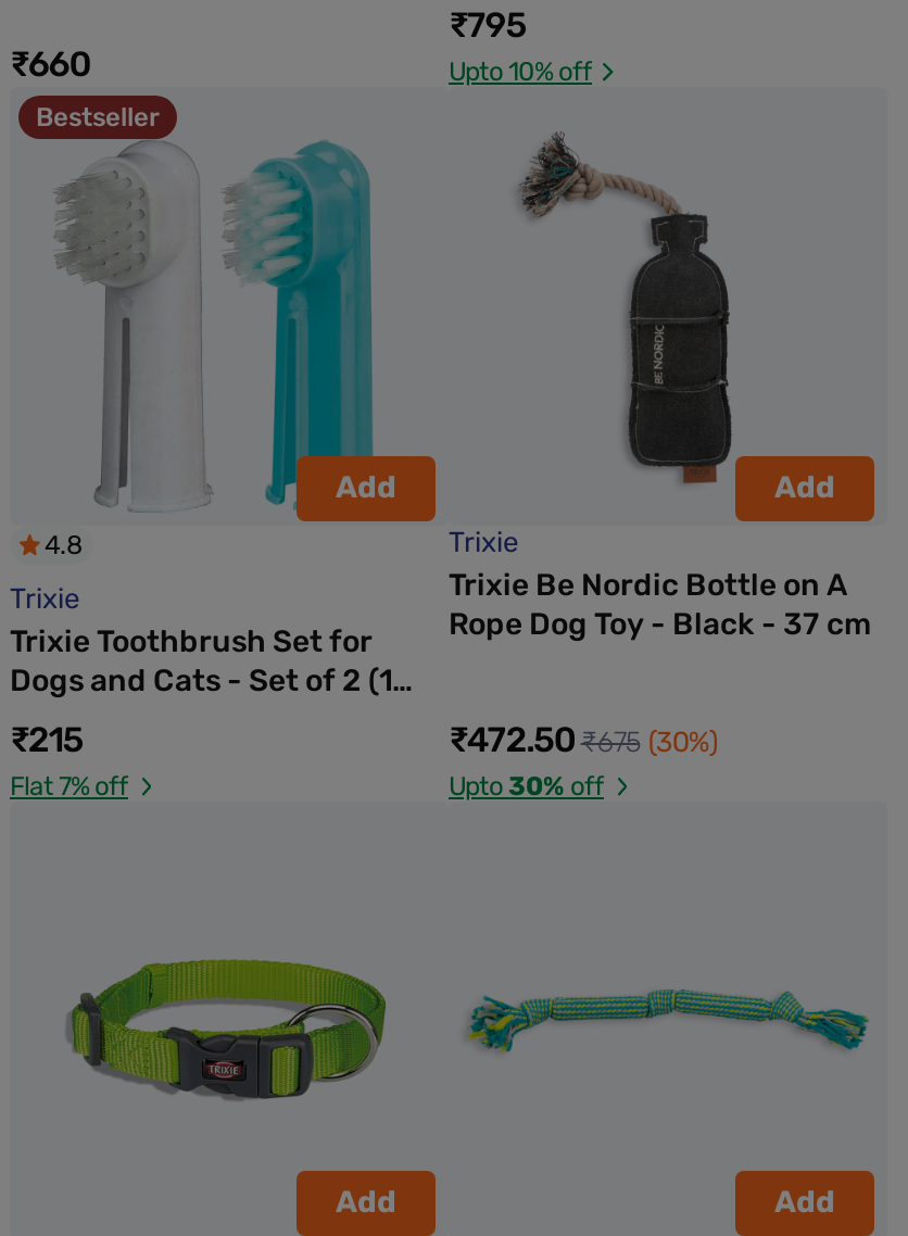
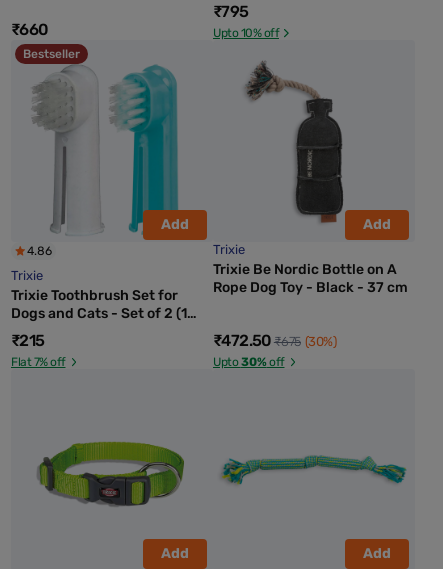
- 4.8
+ 4.86
